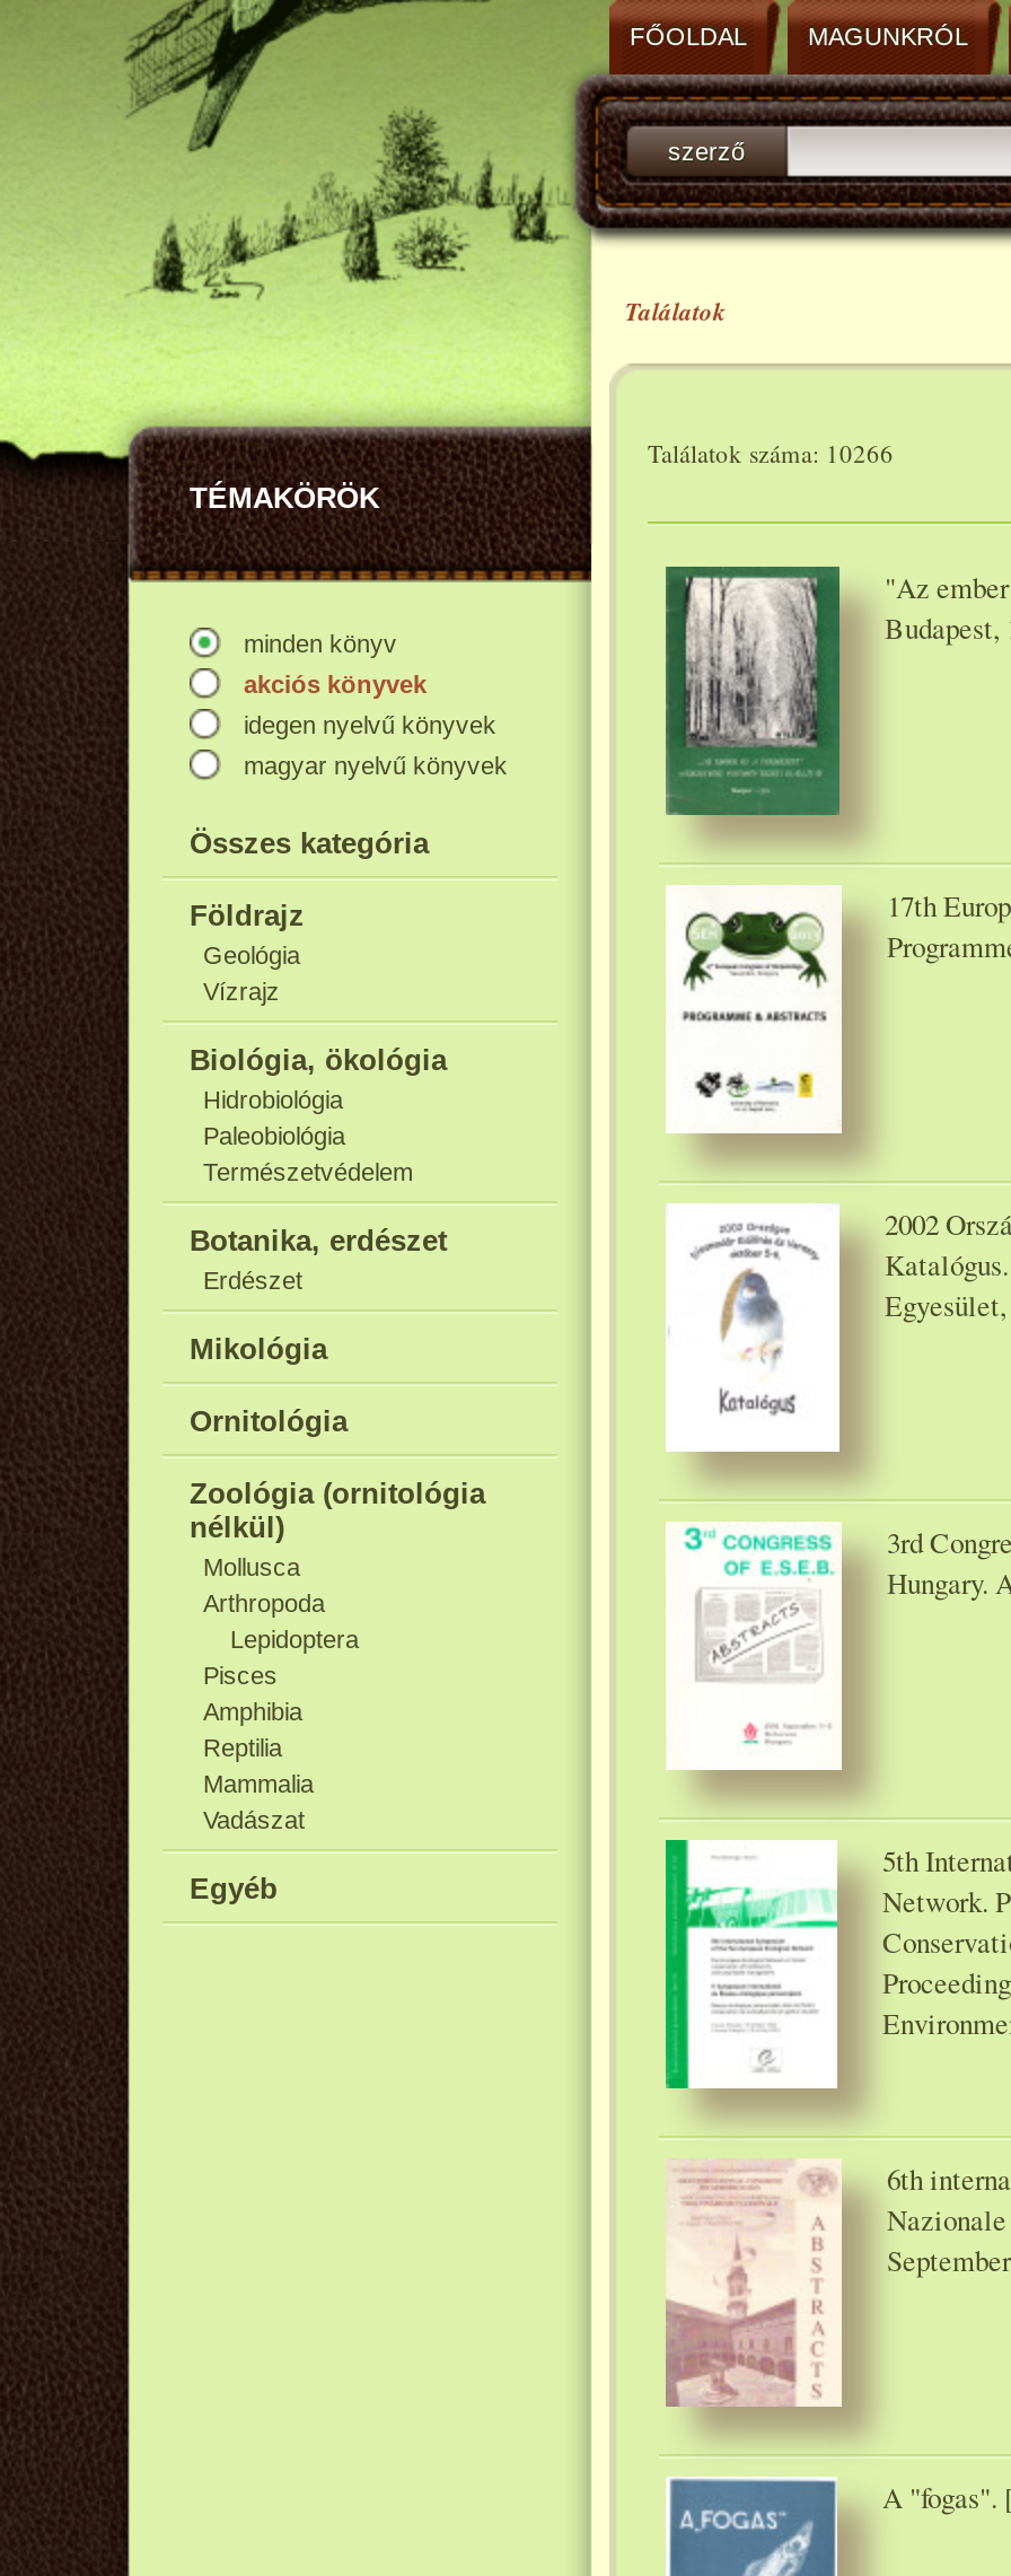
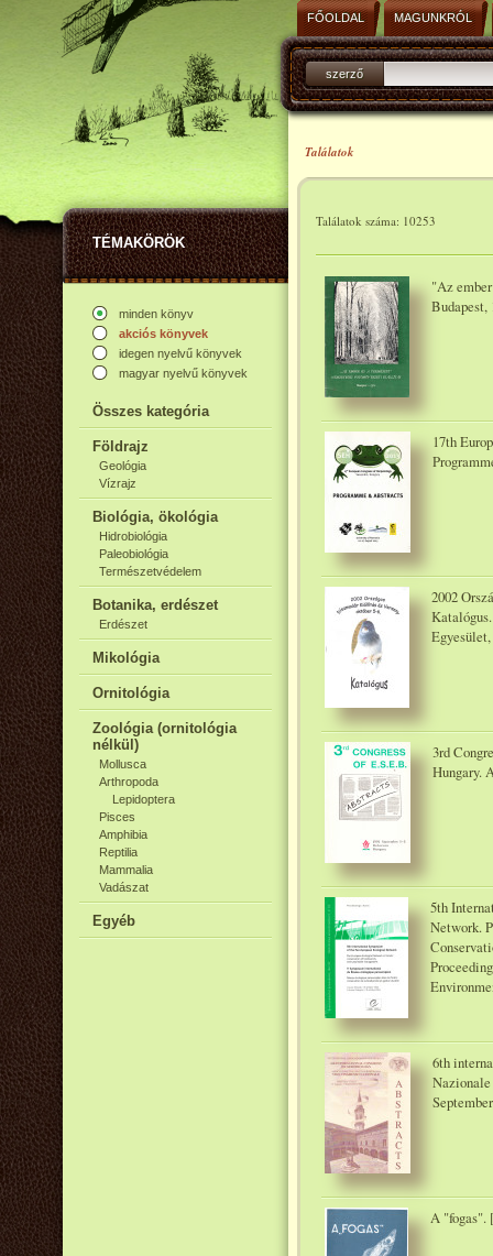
- Találatok száma: 10266
+ Találatok száma: 10253
